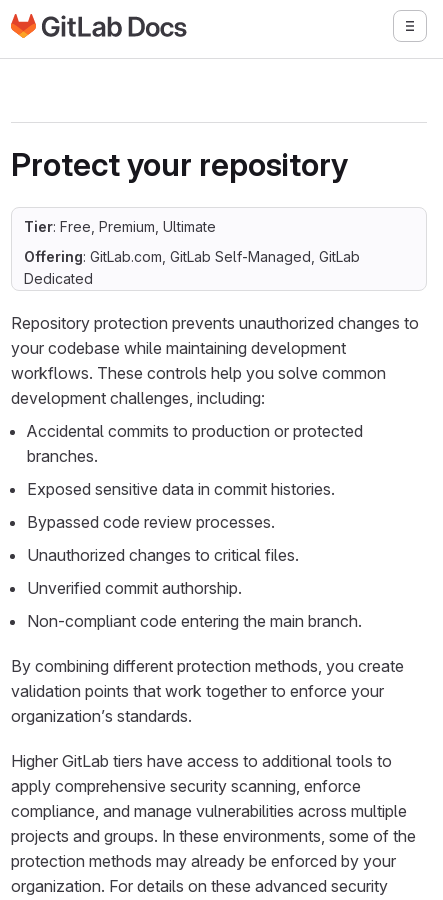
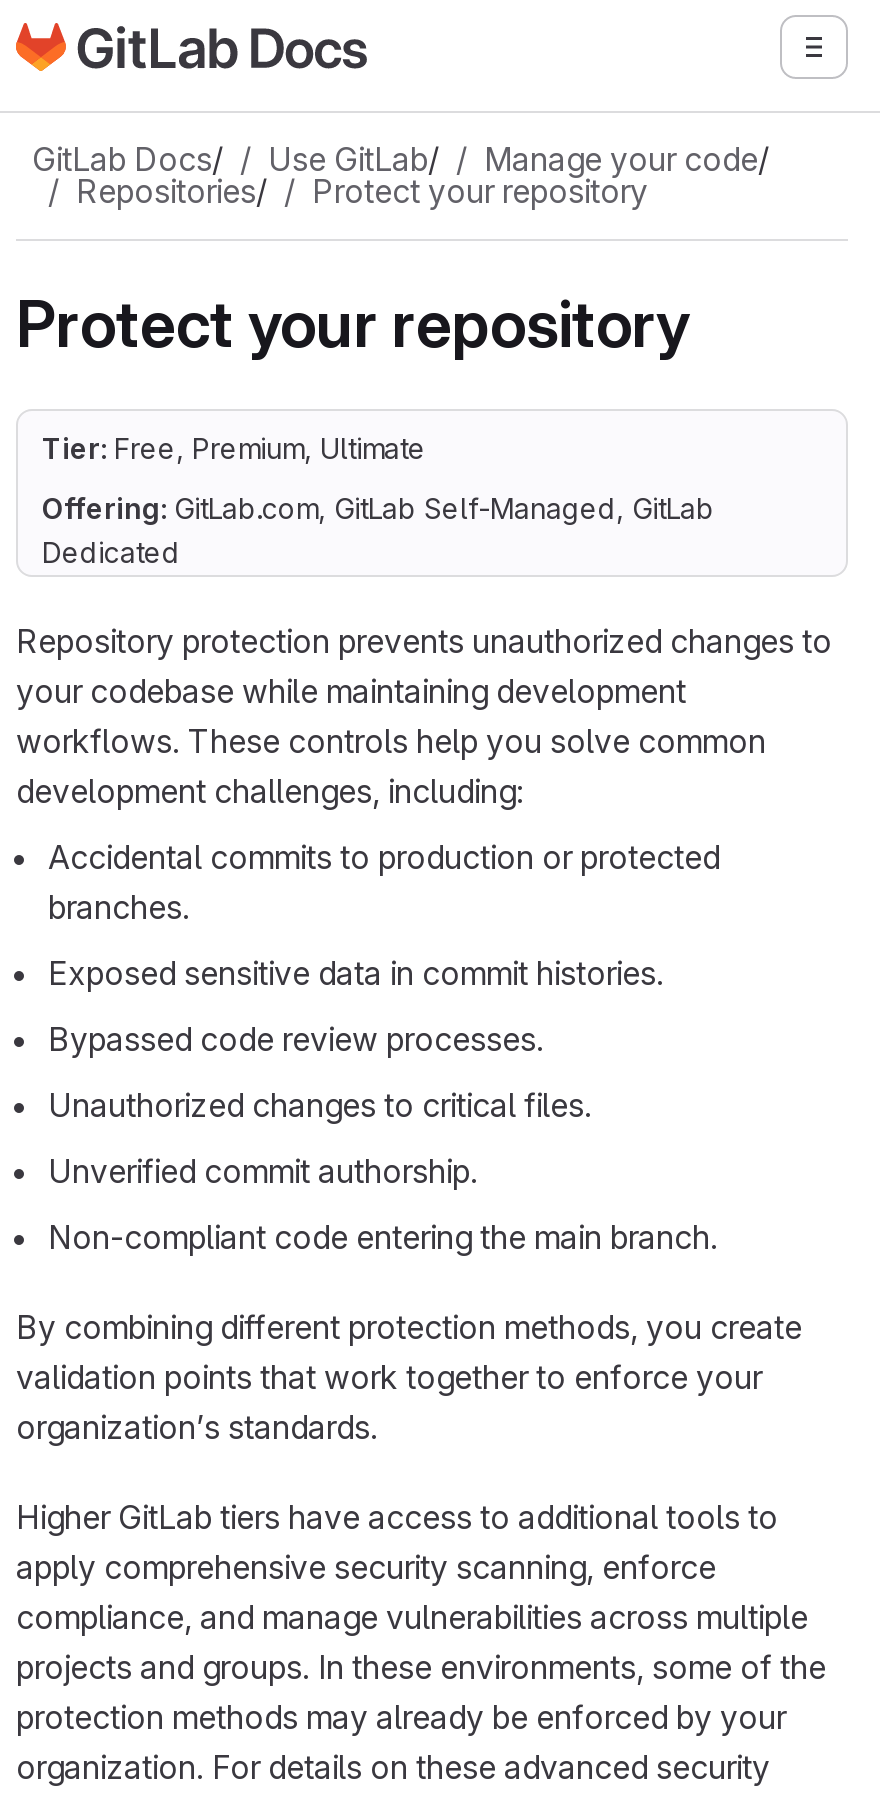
+ GitLab Docs/
+ Use GitLab/
+ Manage your code/
+ Repositories/
+ Protect your repository
